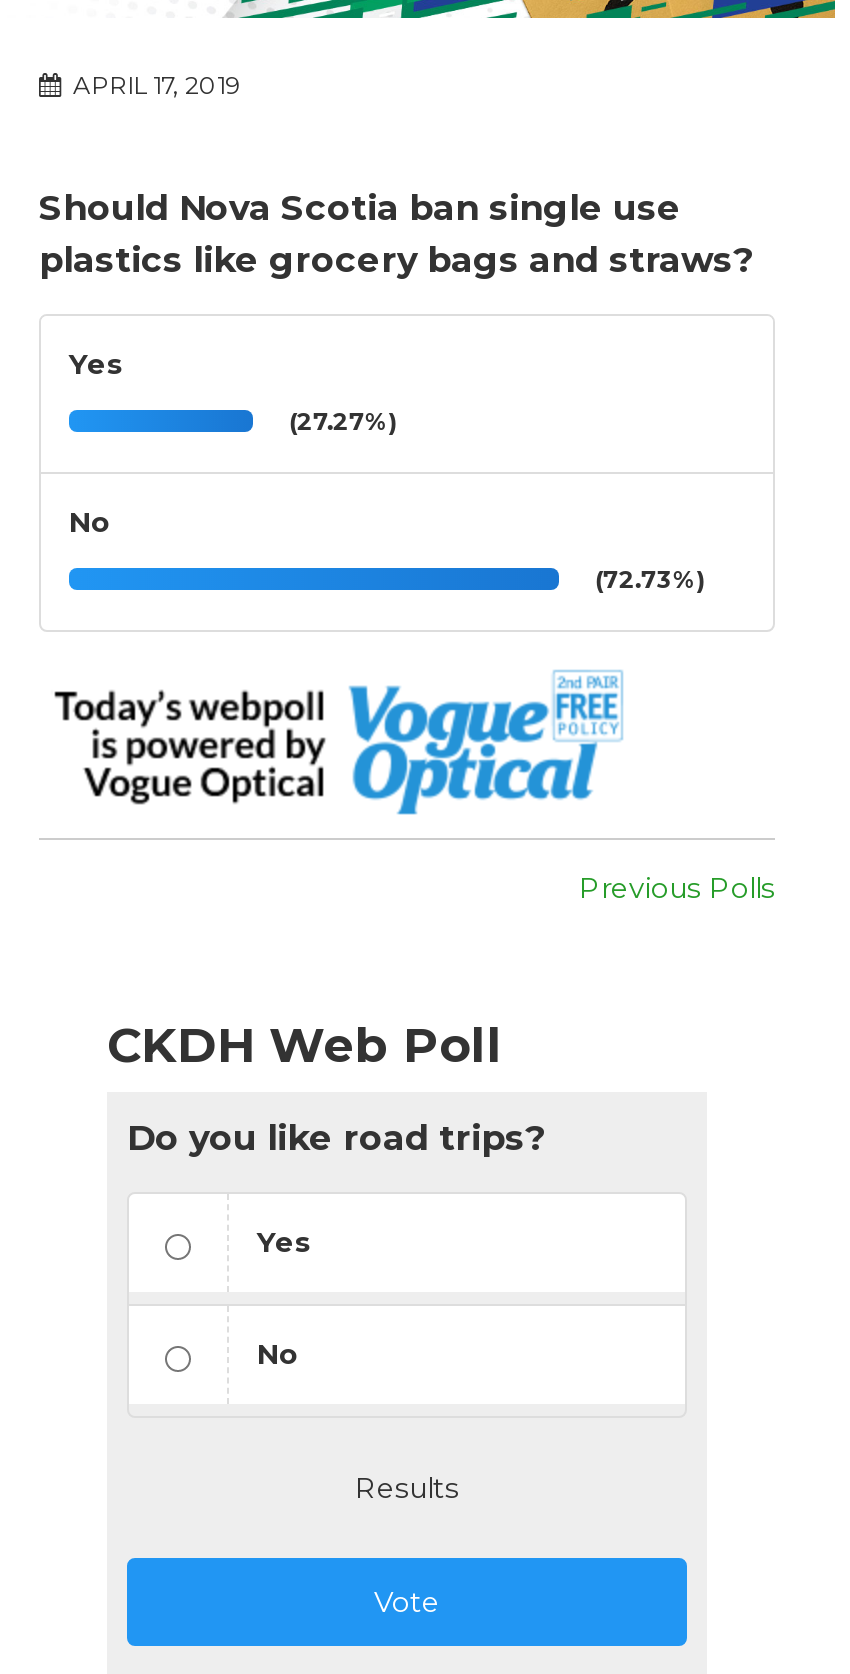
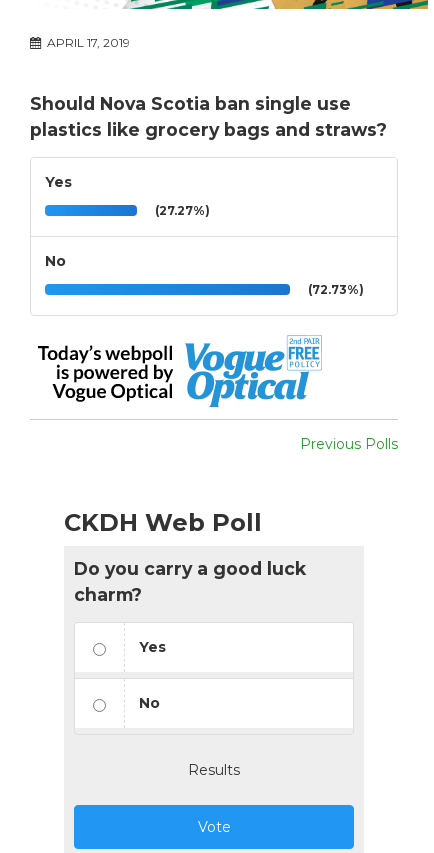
- Do you like road trips?
+ Do you carry a good luck
+ charm?
